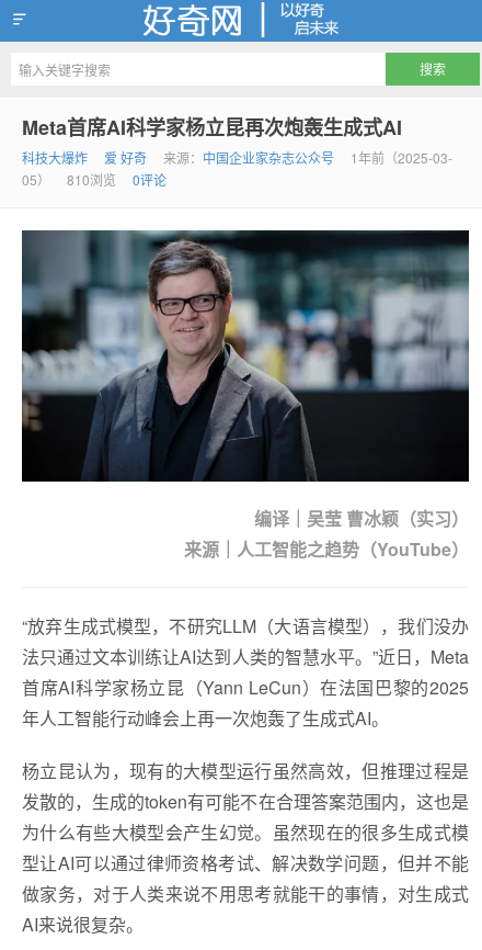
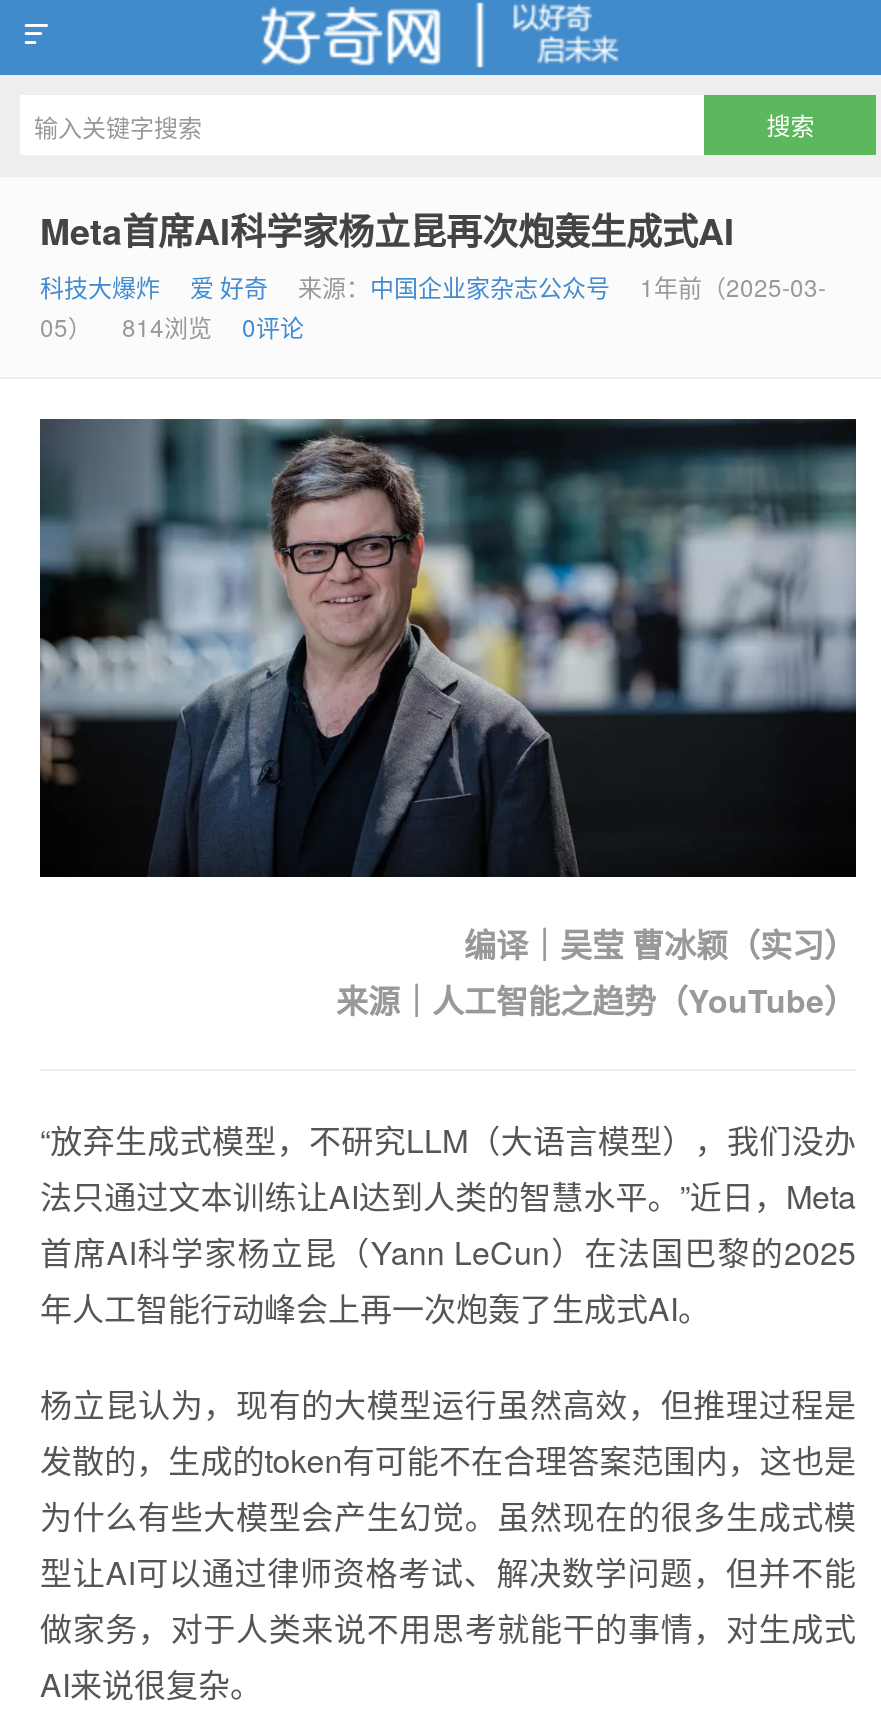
- 05） 810浏览 0评论
+ 05） 814浏览 0评论
